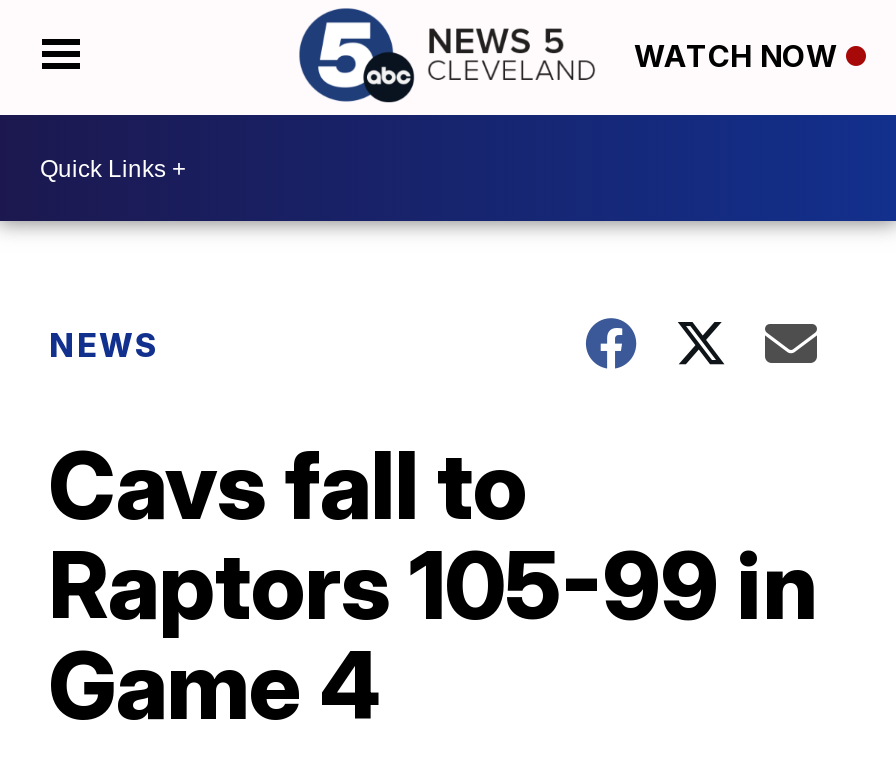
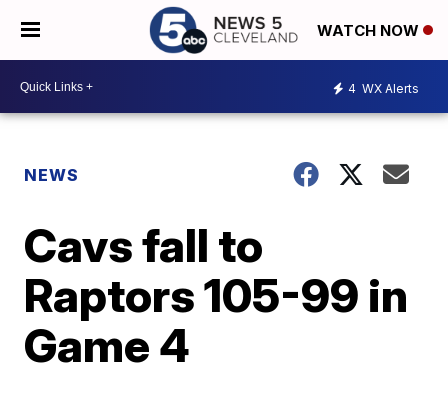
+ 4 WX Alerts
